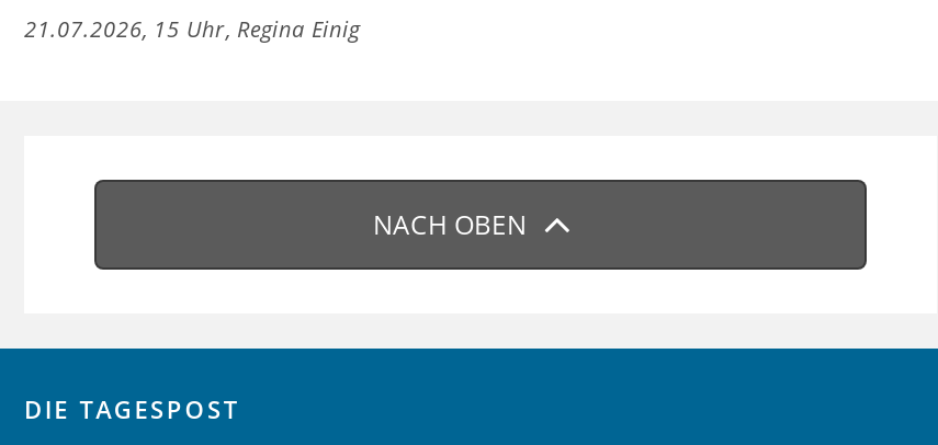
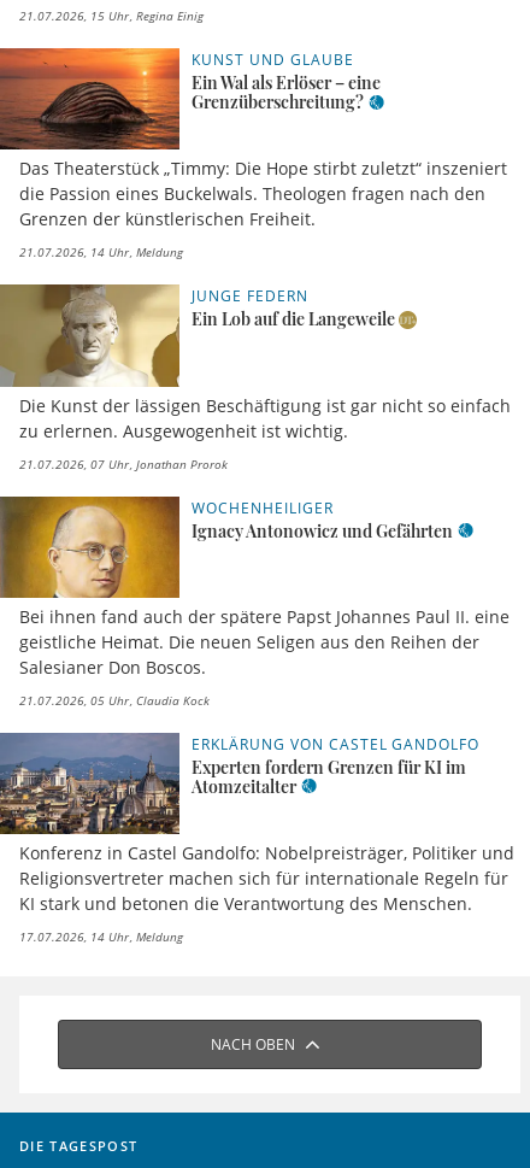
+ [image]
+ KUNST UND GLAUBE
+ Ein Wal als Erlöser – eine
+ Grenzüberschreitung?
+ Das Theaterstück „Timmy: Die Hope stirbt zuletzt“ inszeniert
+ die Passion eines Buckelwals. Theologen fragen nach den
+ Grenzen der künstlerischen Freiheit.
+ 21.07.2026, 14 Uhr Meldung
+ JUNGE FEDERN
+ Ein Lob auf die Langeweile

+ [image]
+ Die Kunst der lässigen Beschäftigung ist gar nicht so einfach
+ zu erlernen. Ausgewogenheit ist wichtig.
+ 21.07.2026, 07 Uhr Jonathan Prorok
+ WOCHENHEILIGER
+ Ignacy Antonowicz und Gefährten

+ [image]
+ Bei ihnen fand auch der spätere Papst Johannes Paul II. eine
+ geistliche Heimat. Die neuen Seligen aus den Reihen der
+ Salesianer Don Boscos.
+ 21.07.2026, 05 Uhr Claudia Kock
+ ERKLÄRUNG VON CASTEL GANDOLFO
+ Experten fordern Grenzen für KI im
+ Atomzeitalter
+ Konferenz in Castel Gandolfo: Nobelpreisträger, Politiker und
+ Religionsvertreter machen sich für internationale Regeln für
+ KI stark und betonen die Verantwortung des Menschen.
+ 17.07.2026, 14 Uhr Meldung

+ [image]
